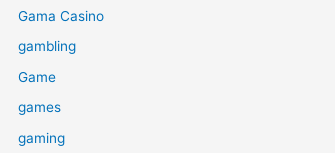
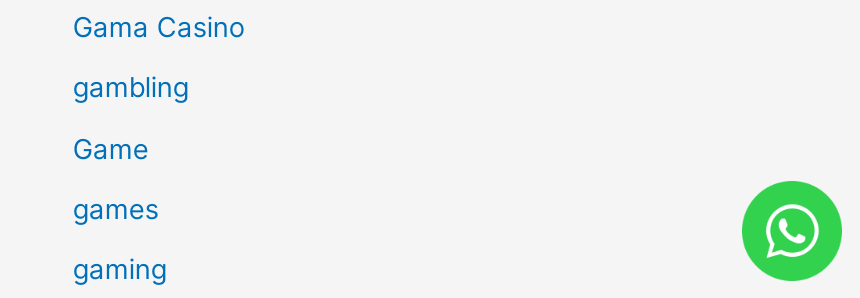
+ [image]
